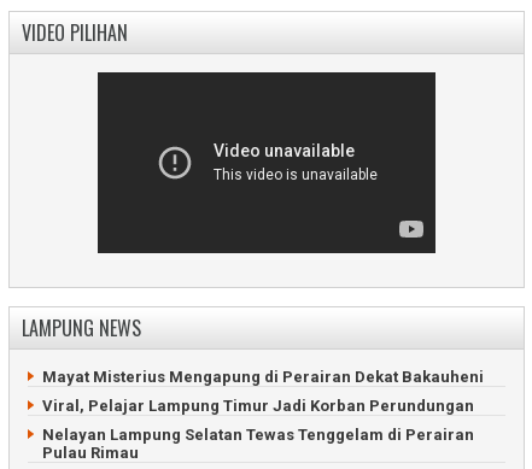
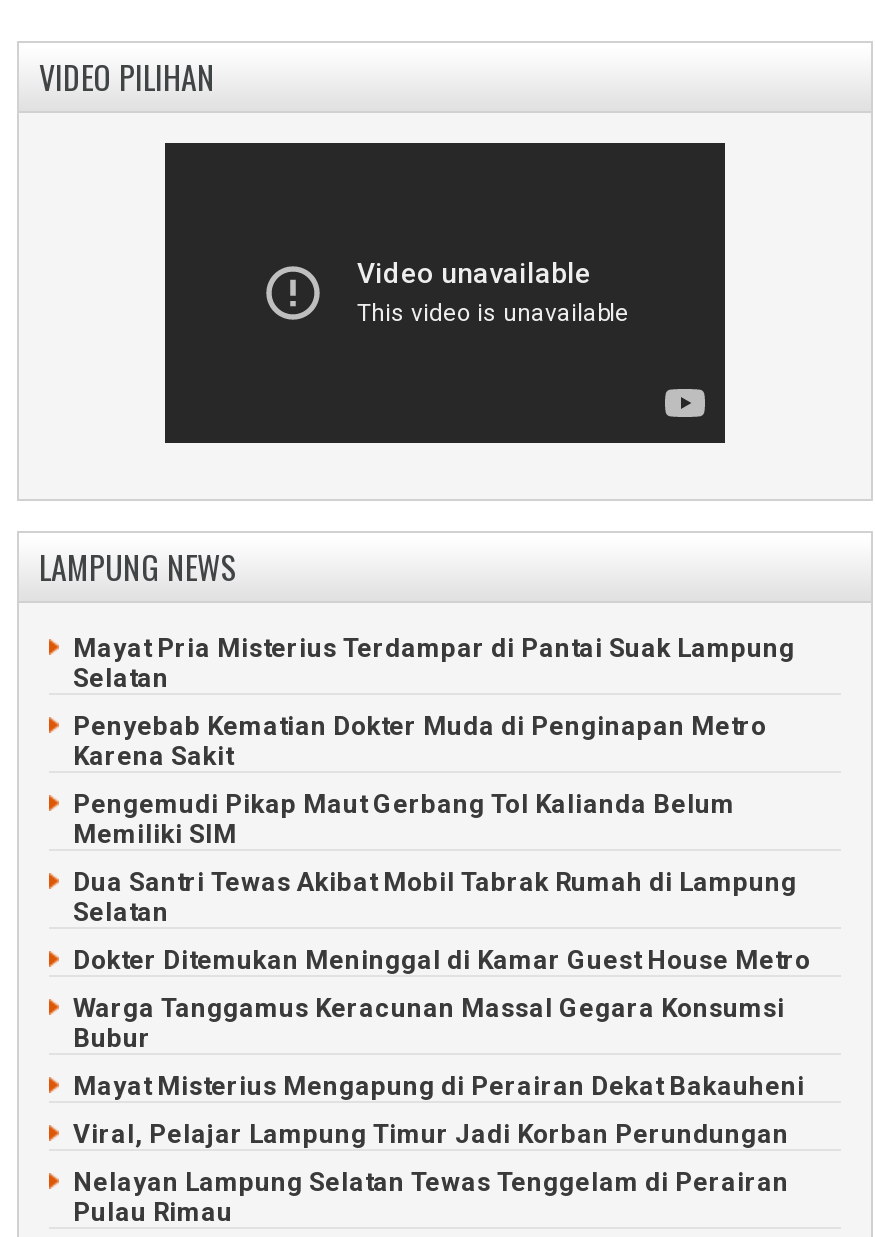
+ Mayat Pria Misterius Terdampar di Pantai Suak Lampung
+ Selatan
+ Penyebab Kematian Dokter Muda di Penginapan Metro
+ Karena Sakit
+ Pengemudi Pikap Maut Gerbang Tol Kalianda Belum
+ Memiliki SIM
+ Dua Santri Tewas Akibat Mobil Tabrak Rumah di Lampung
+ Selatan
+ Dokter Ditemukan Meninggal di Kamar Guest House Metro
+ Warga Tanggamus Keracunan Massal Gegara Konsumsi
+ Bubur
